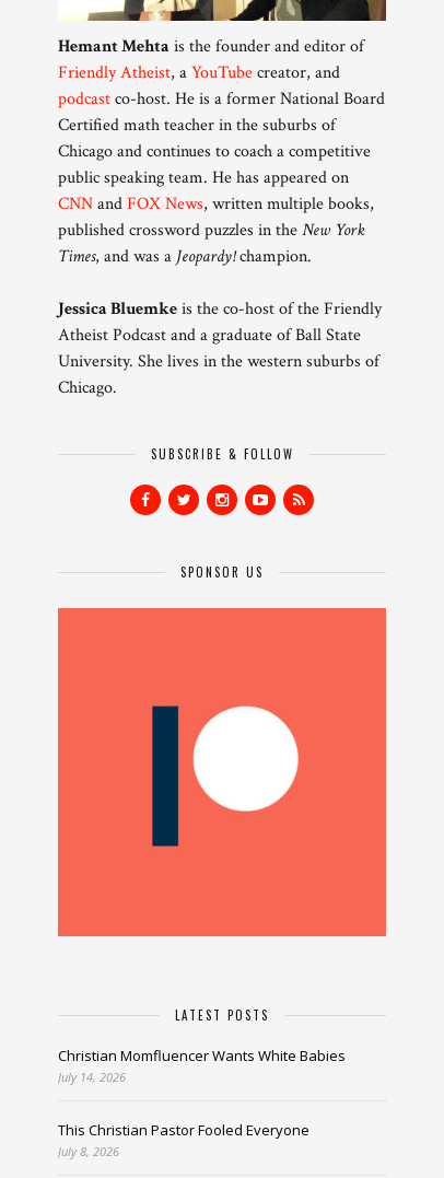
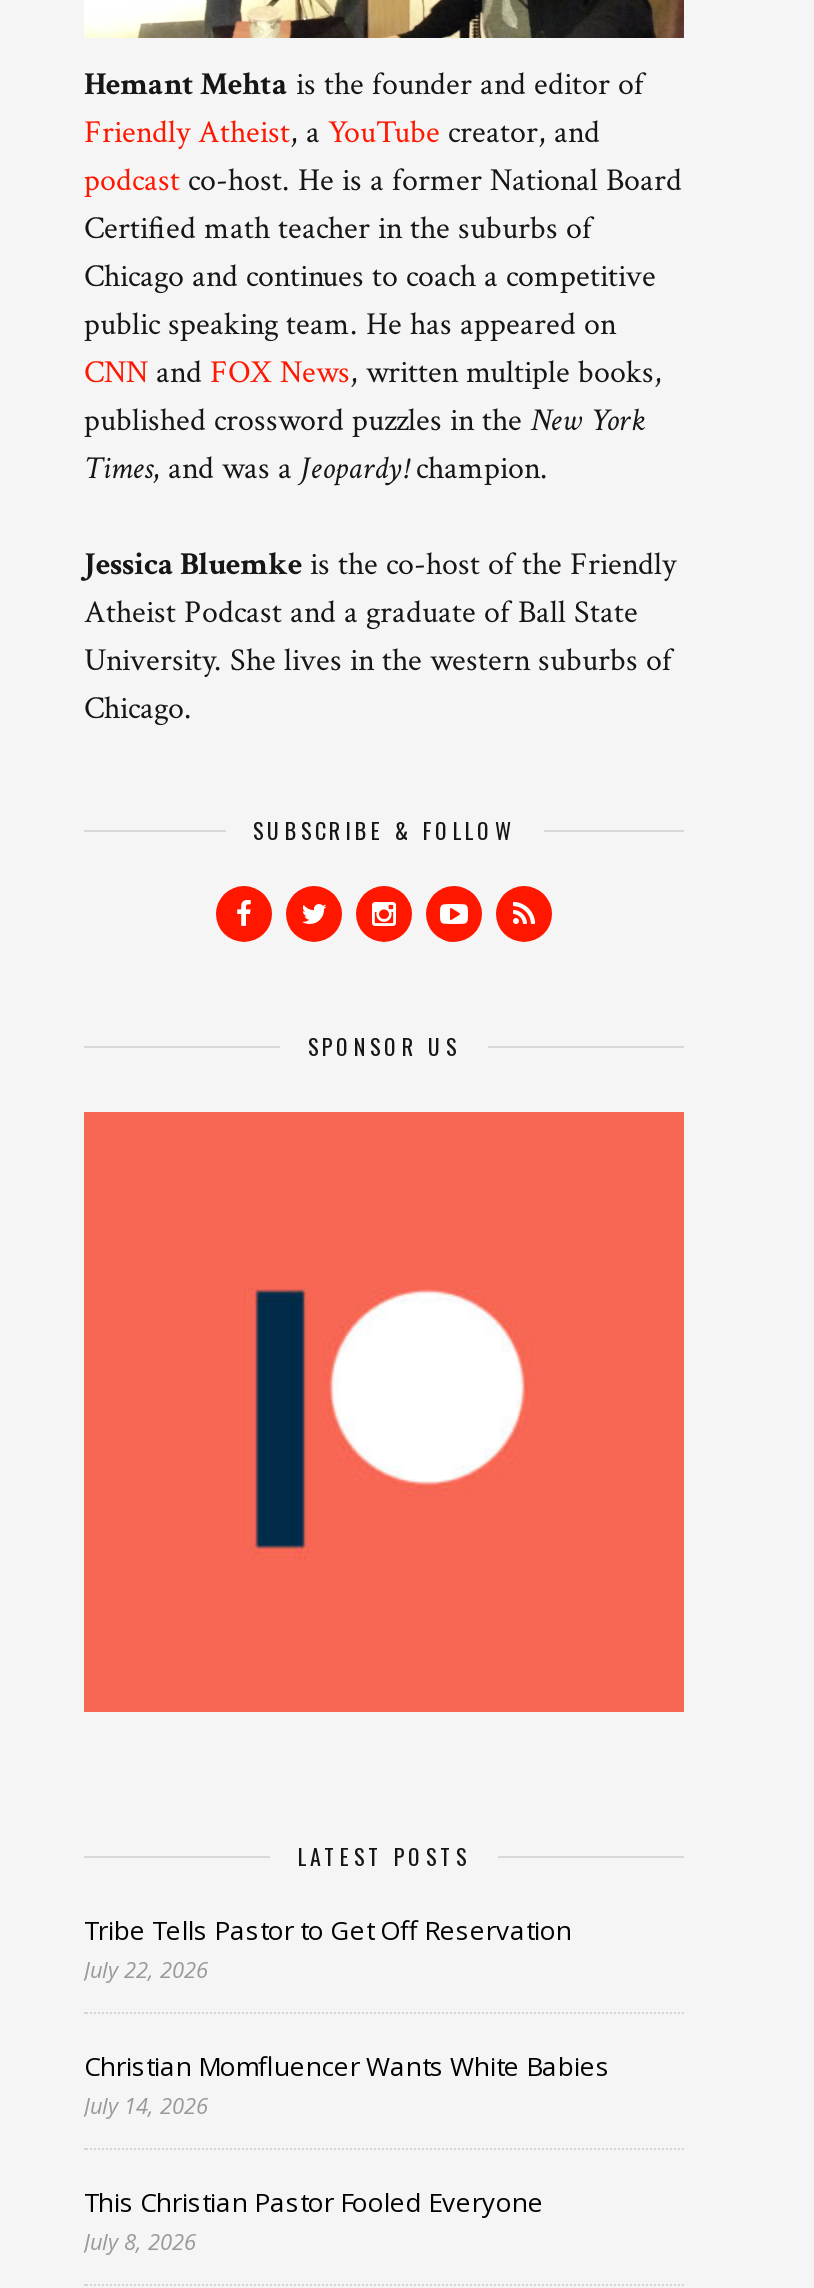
+ Tribe Tells Pastor to Get Off Reservation
+ July 22, 2026
